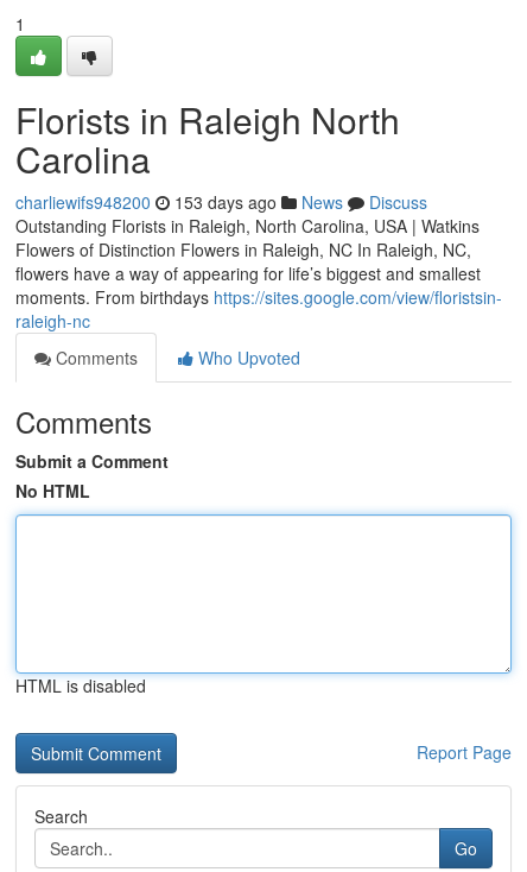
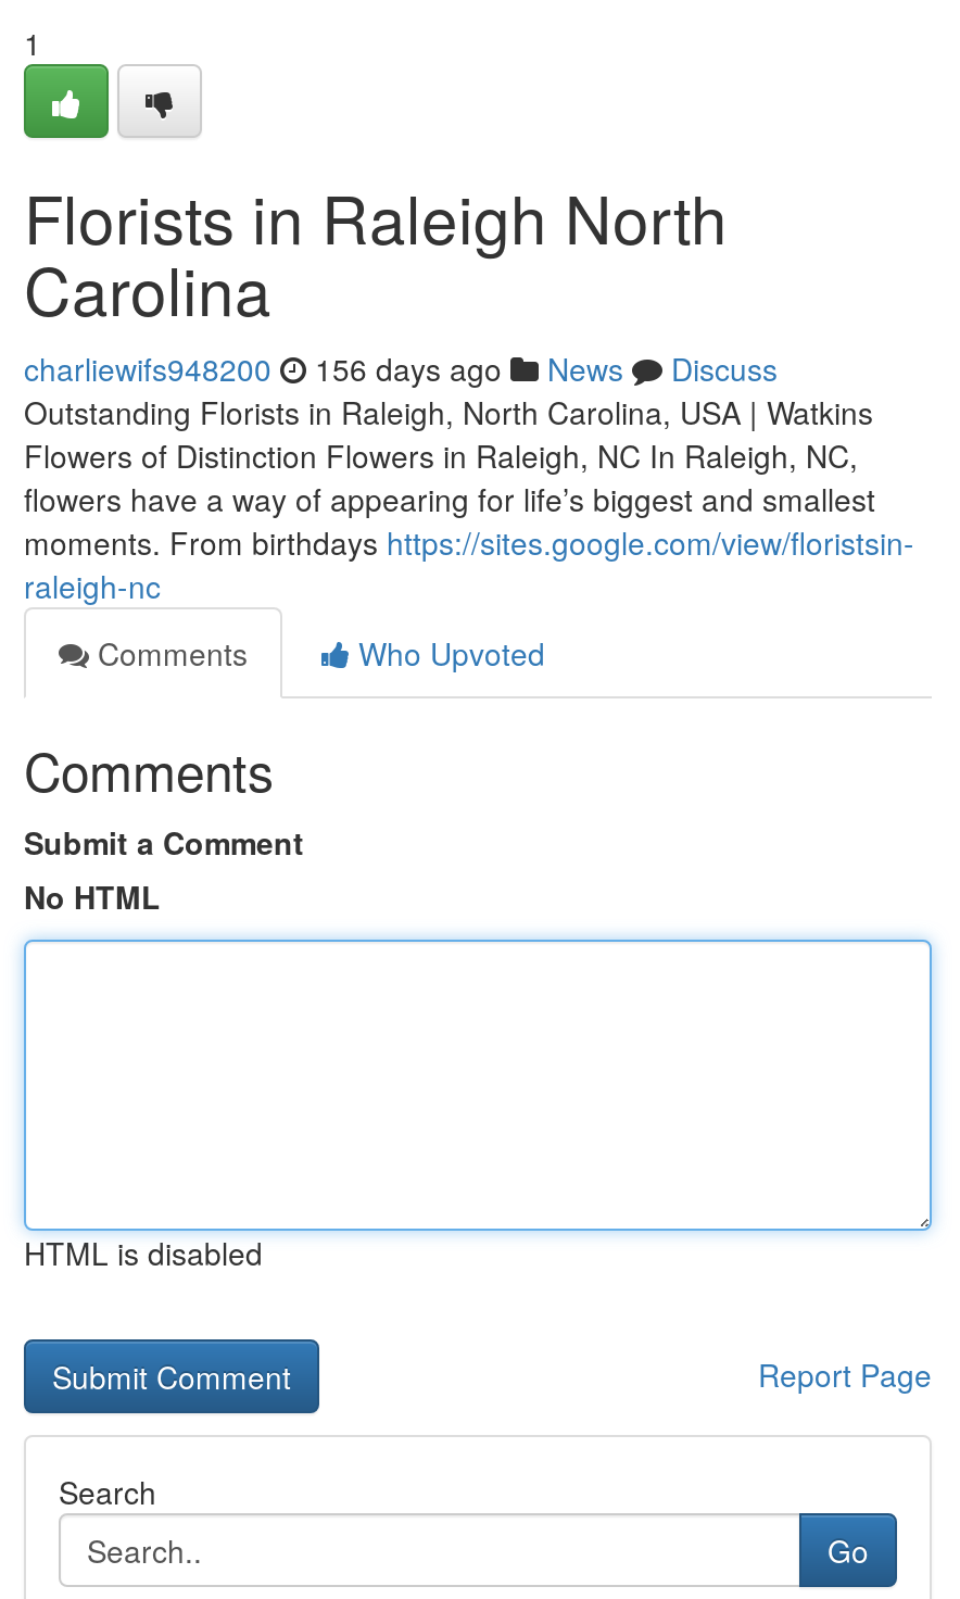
- charliewifs948200 153 days ago News Discuss
+ charliewifs948200 156 days ago News Discuss
